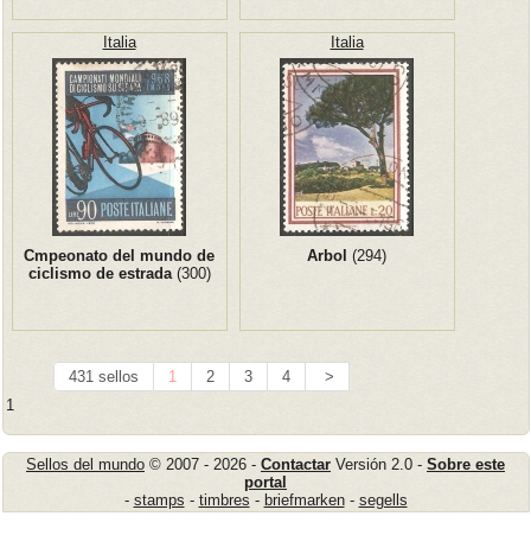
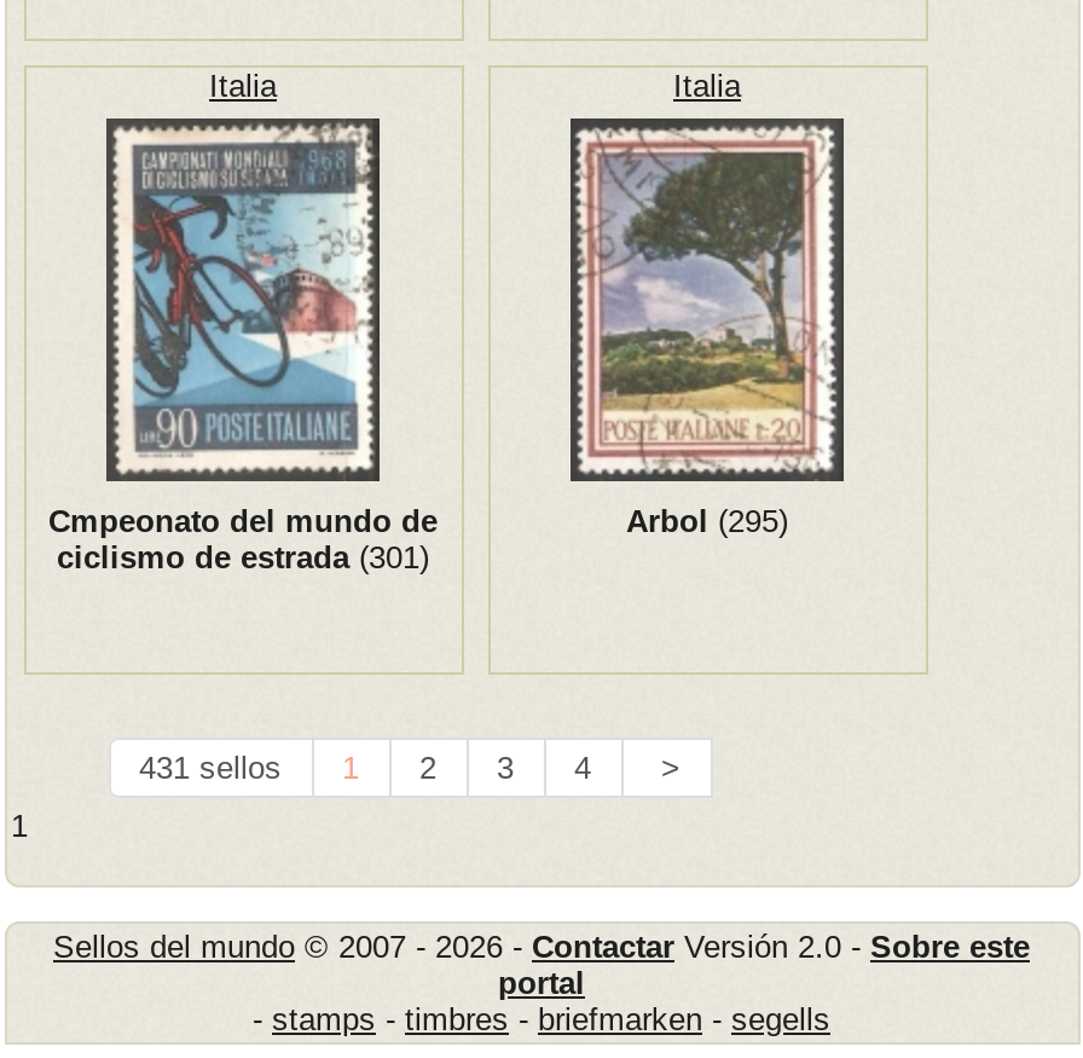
- Arbol (294)
+ Arbol (295)

- ciclismo de estrada (300)
+ ciclismo de estrada (301)
